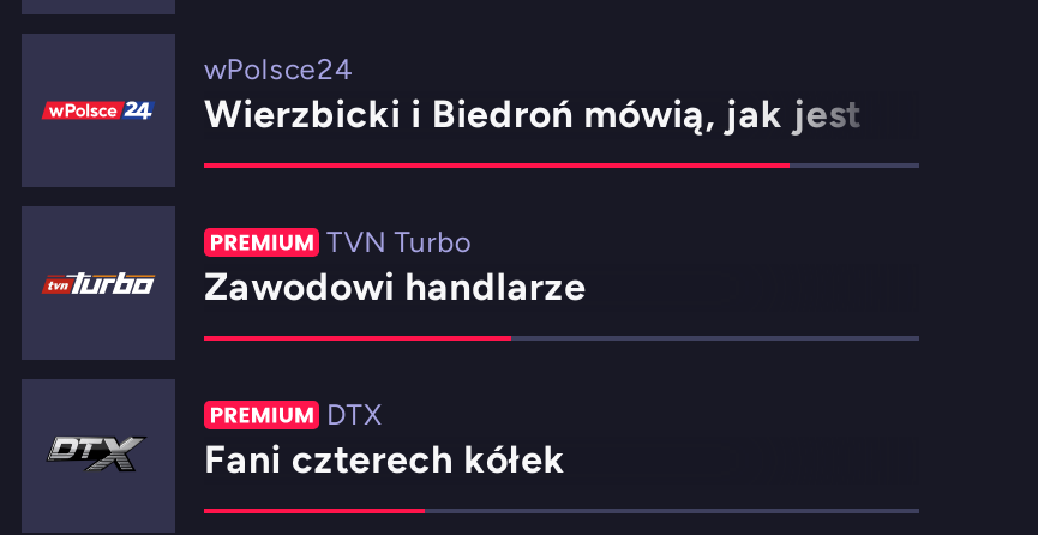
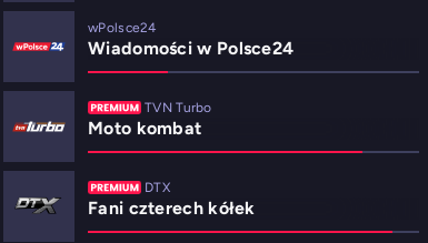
- Wierzbicki i Biedroń mówią, jak jest
+ Wiadomości w Polsce24

- Zawodowi handlarze
+ Moto kombat
